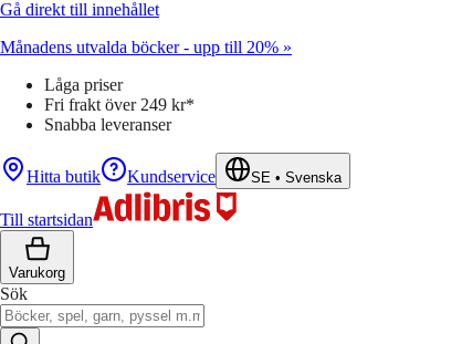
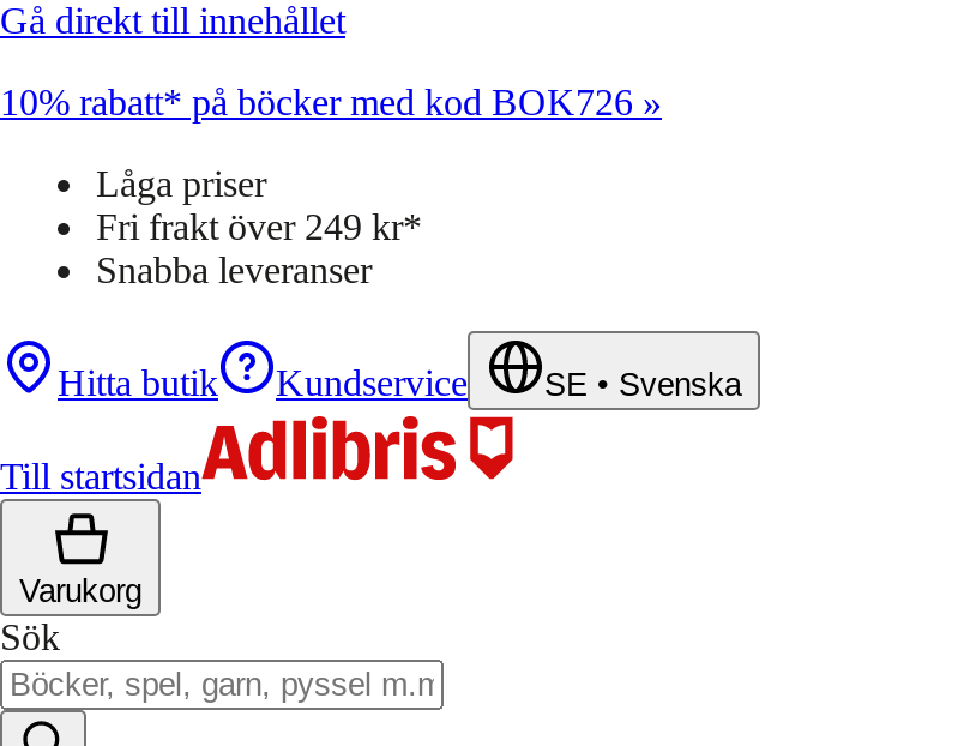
- Månadens utvalda böcker - upp till 20% »
+ 10% rabatt* på böcker med kod BOK726 »
